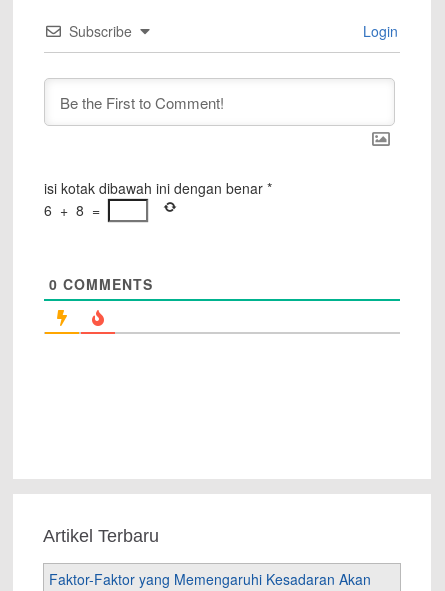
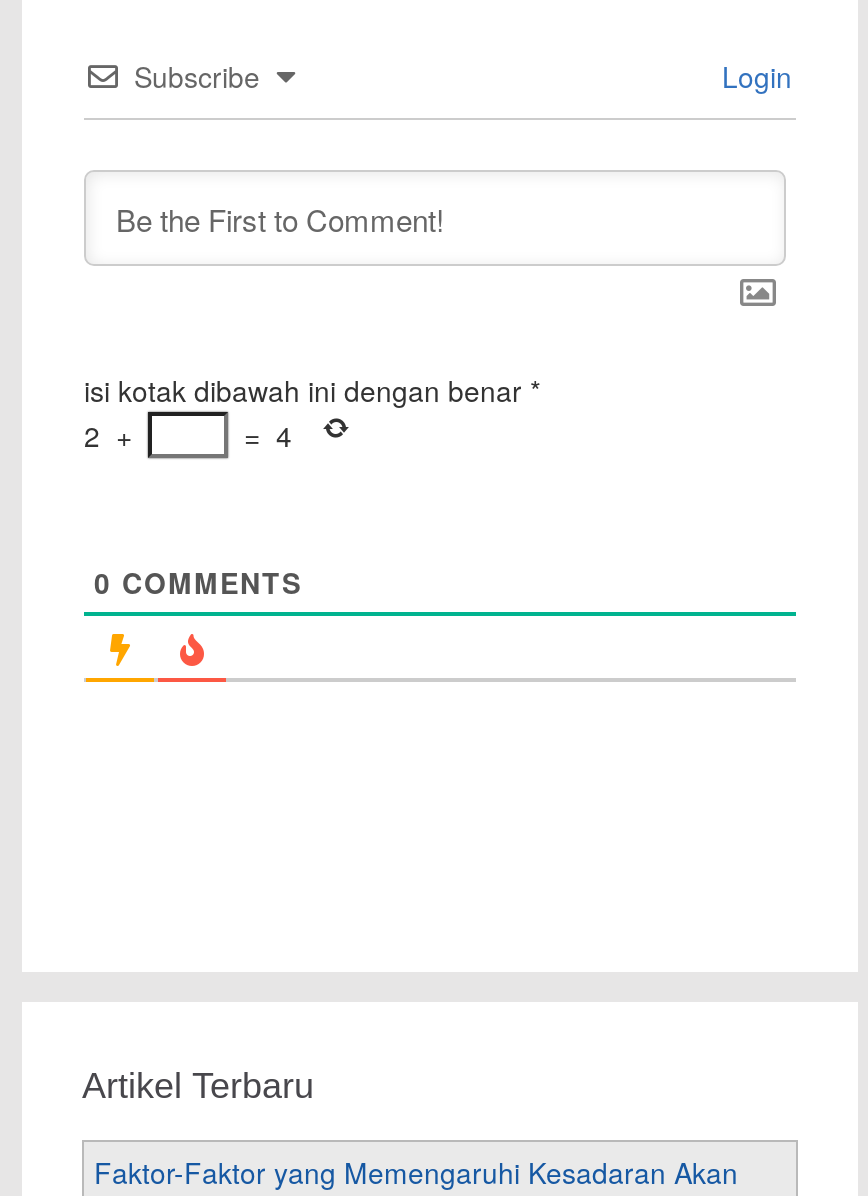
- 6 + 8 =
+ 2 +
+ = 4
